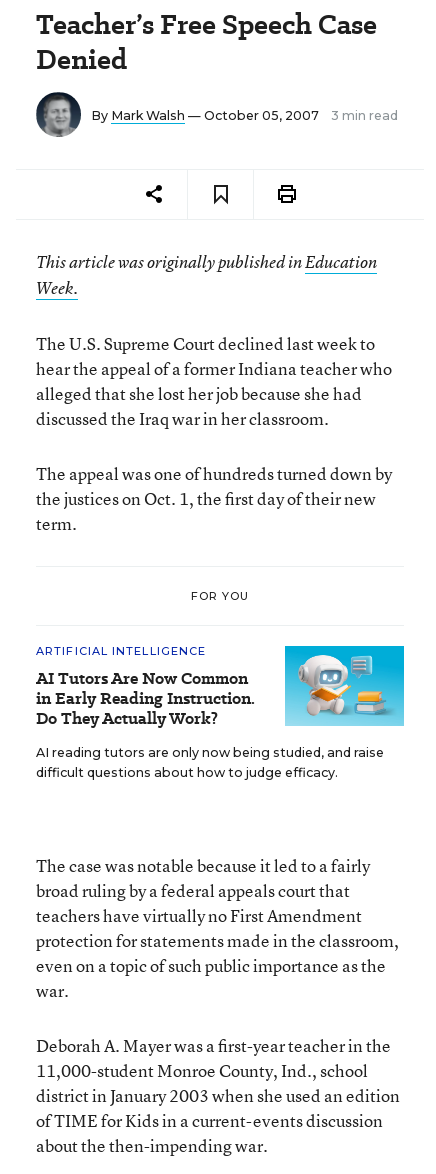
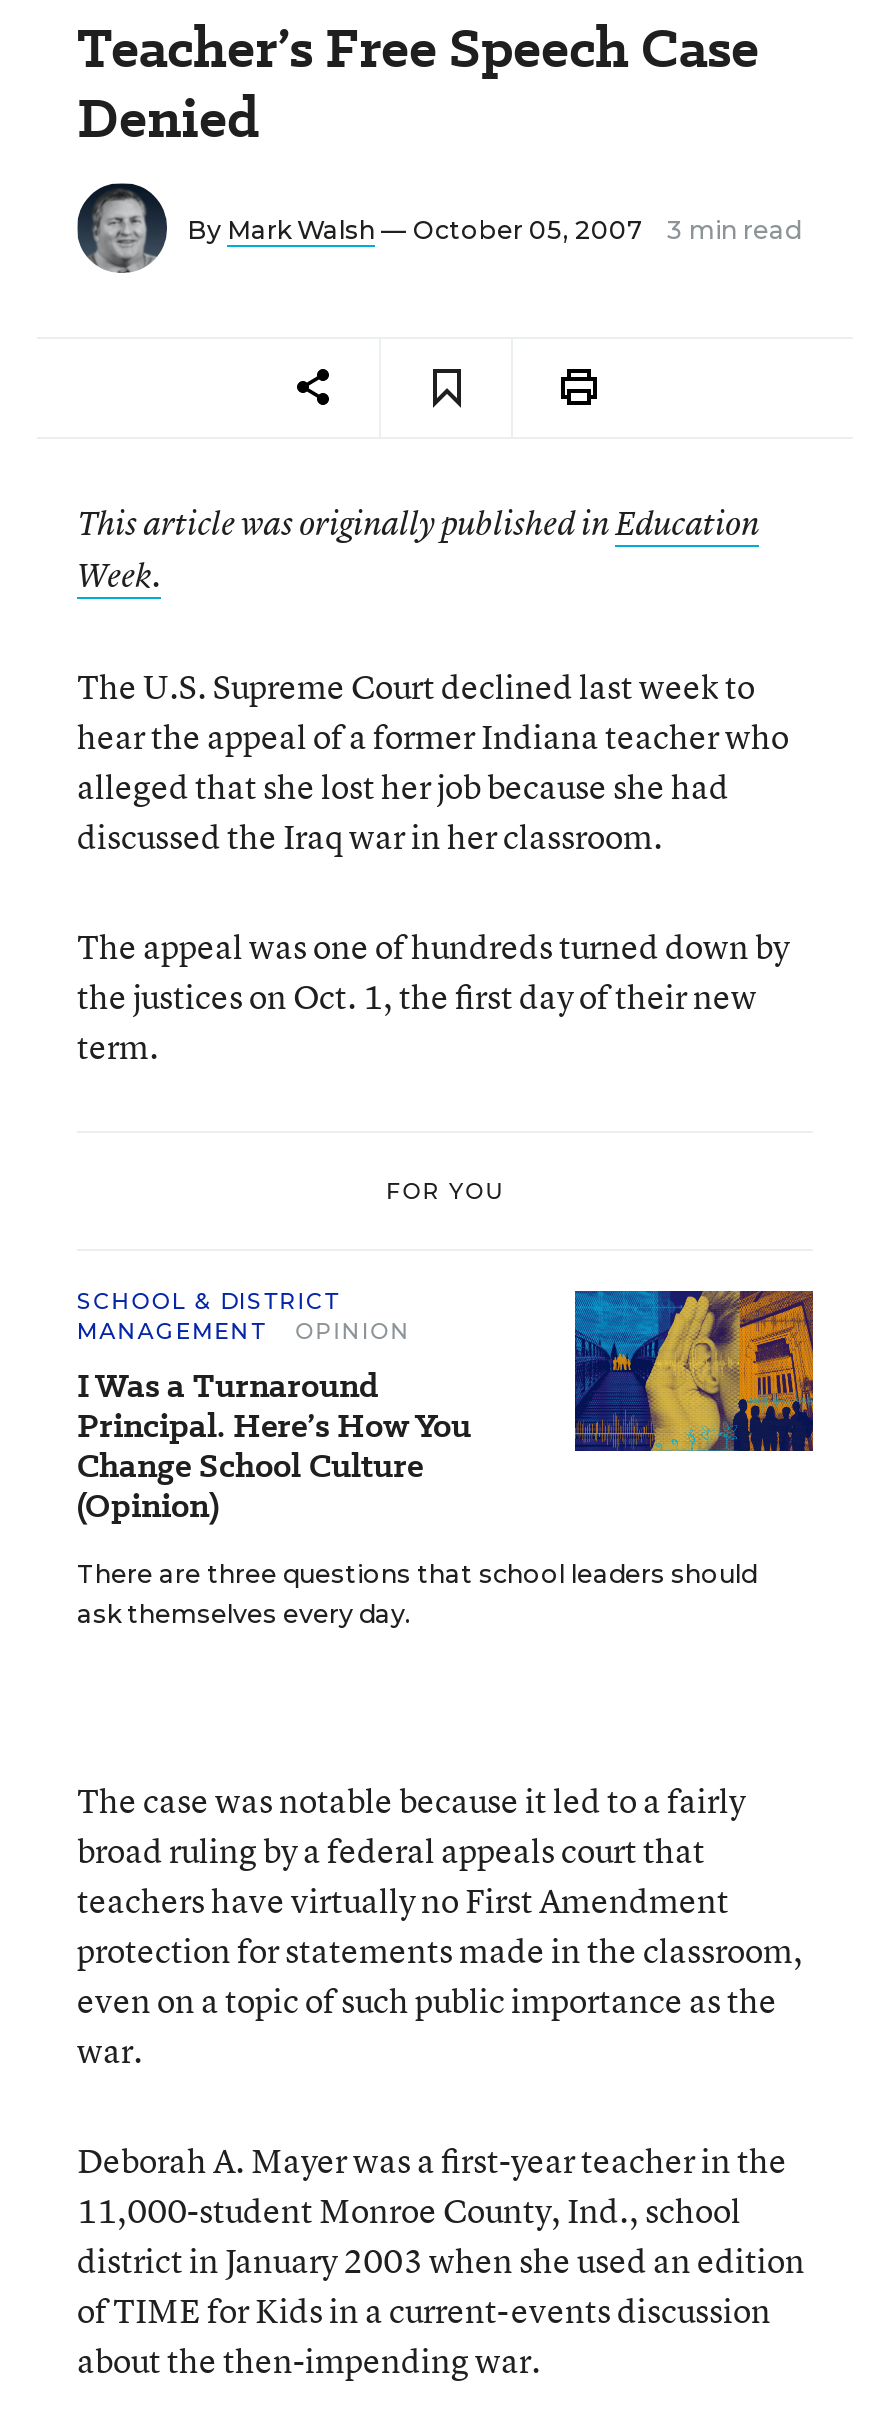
- ARTIFICIAL INTELLIGENCE
- AI Tutors Are Now Common
- in Early Reading Instruction.
- Do They Actually Work?
+ SCHOOL & DISTRICT
+ MANAGEMENT
+ OPINION
+ I Was a Turnaround
+ Principal. Here’s How You
+ Change School Culture
+ (Opinion)

- [image]
+ [image]

- AI reading tutors are only now being studied, and raise
- difficult questions about how to judge efficacy.
+ There are three questions that school leaders should
+ ask themselves every day.
